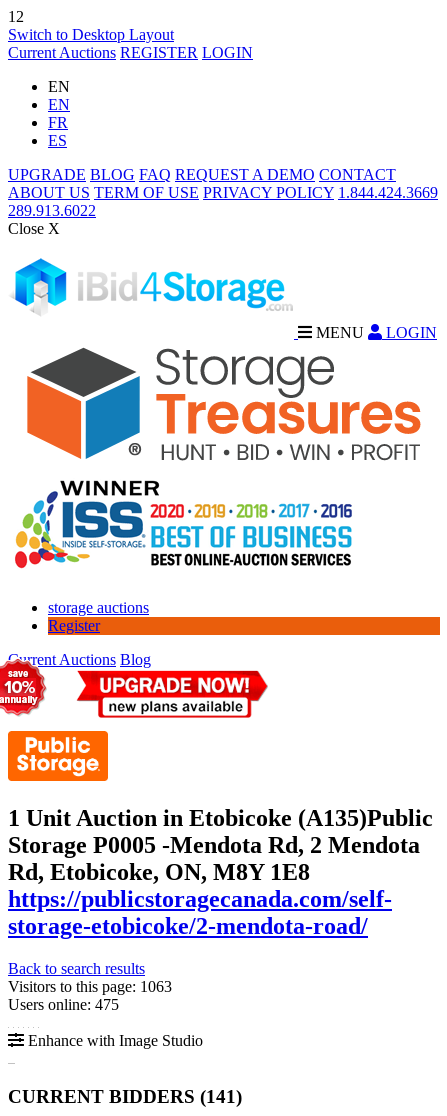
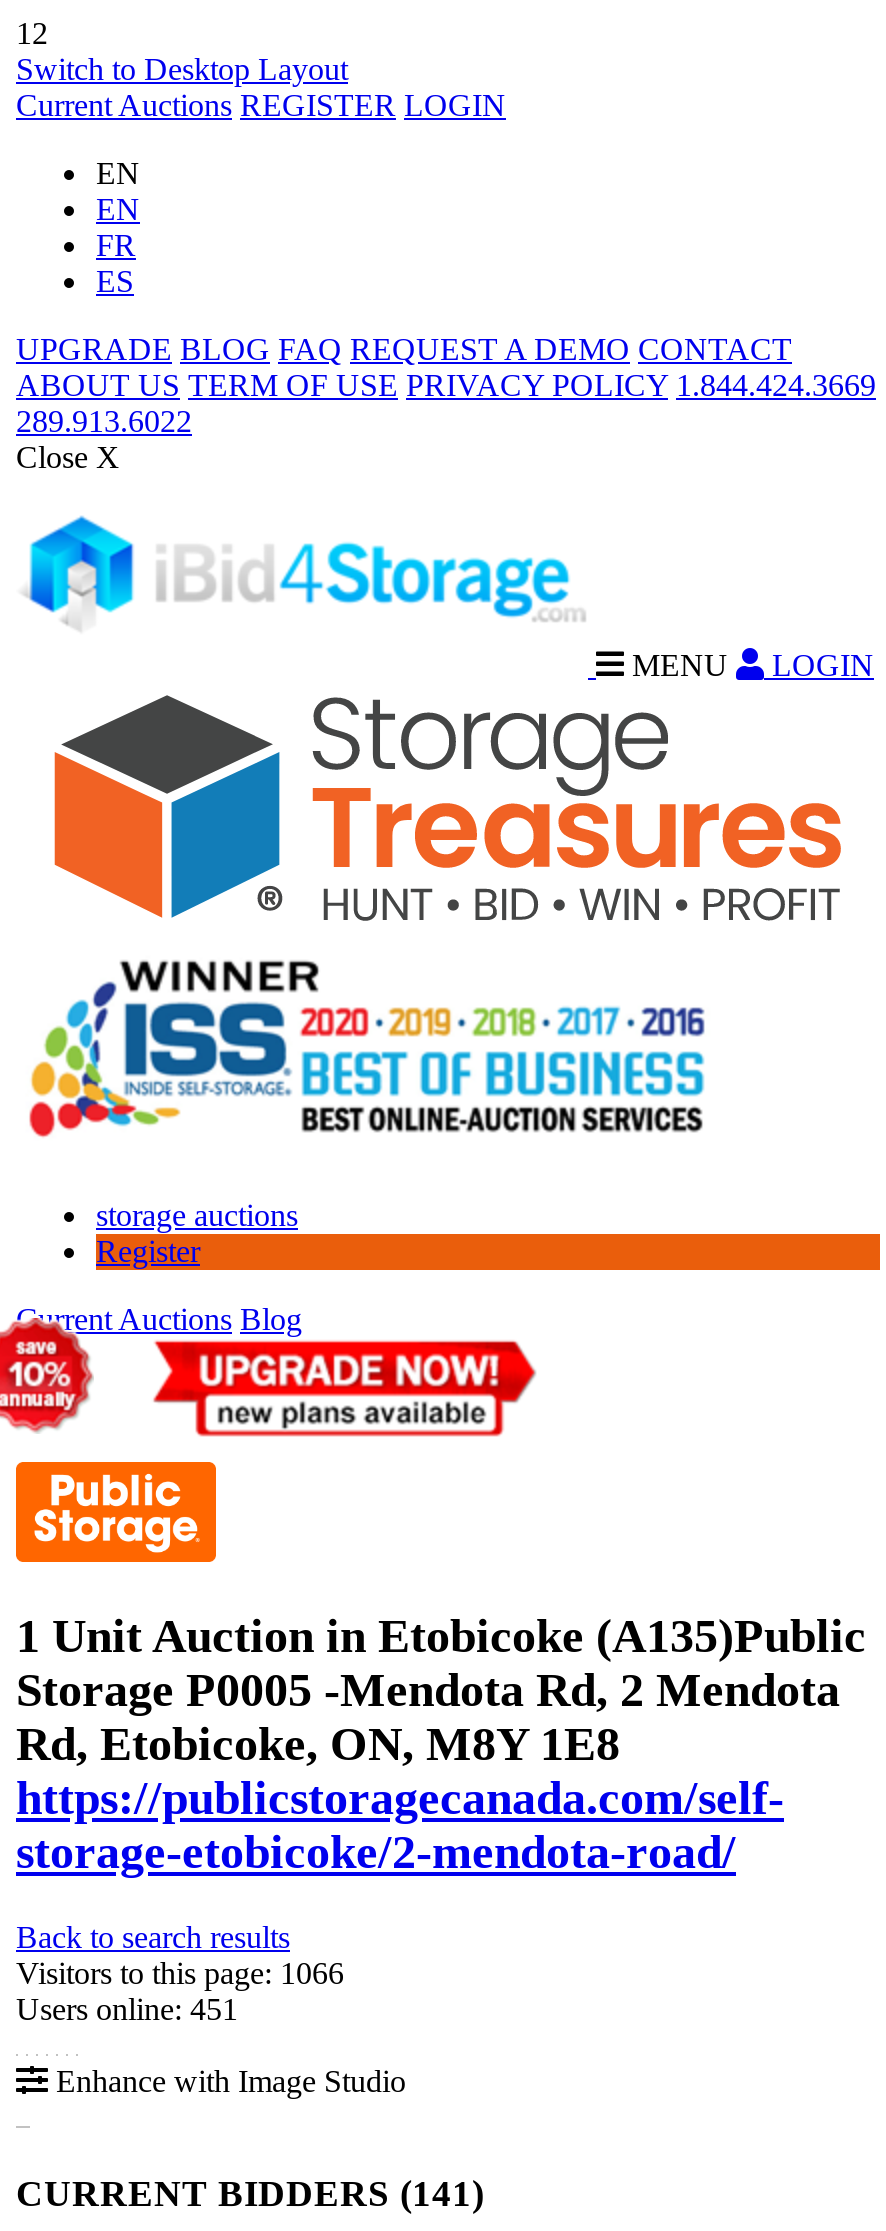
- Visitors to this page: 1063
+ Visitors to this page: 1066

- Users online: 475
+ Users online: 451
